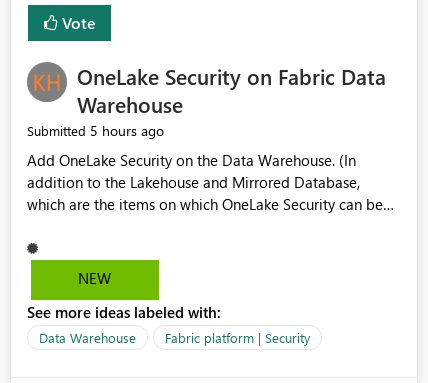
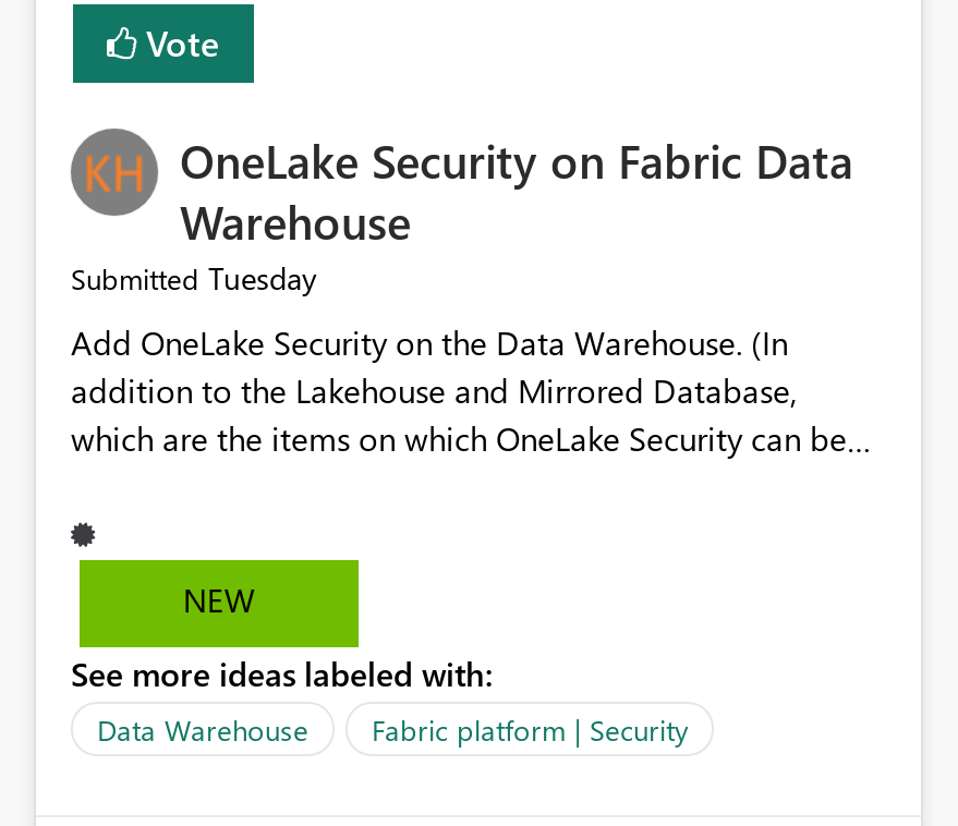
- Submitted 5 hours ago
+ Submitted Tuesday
